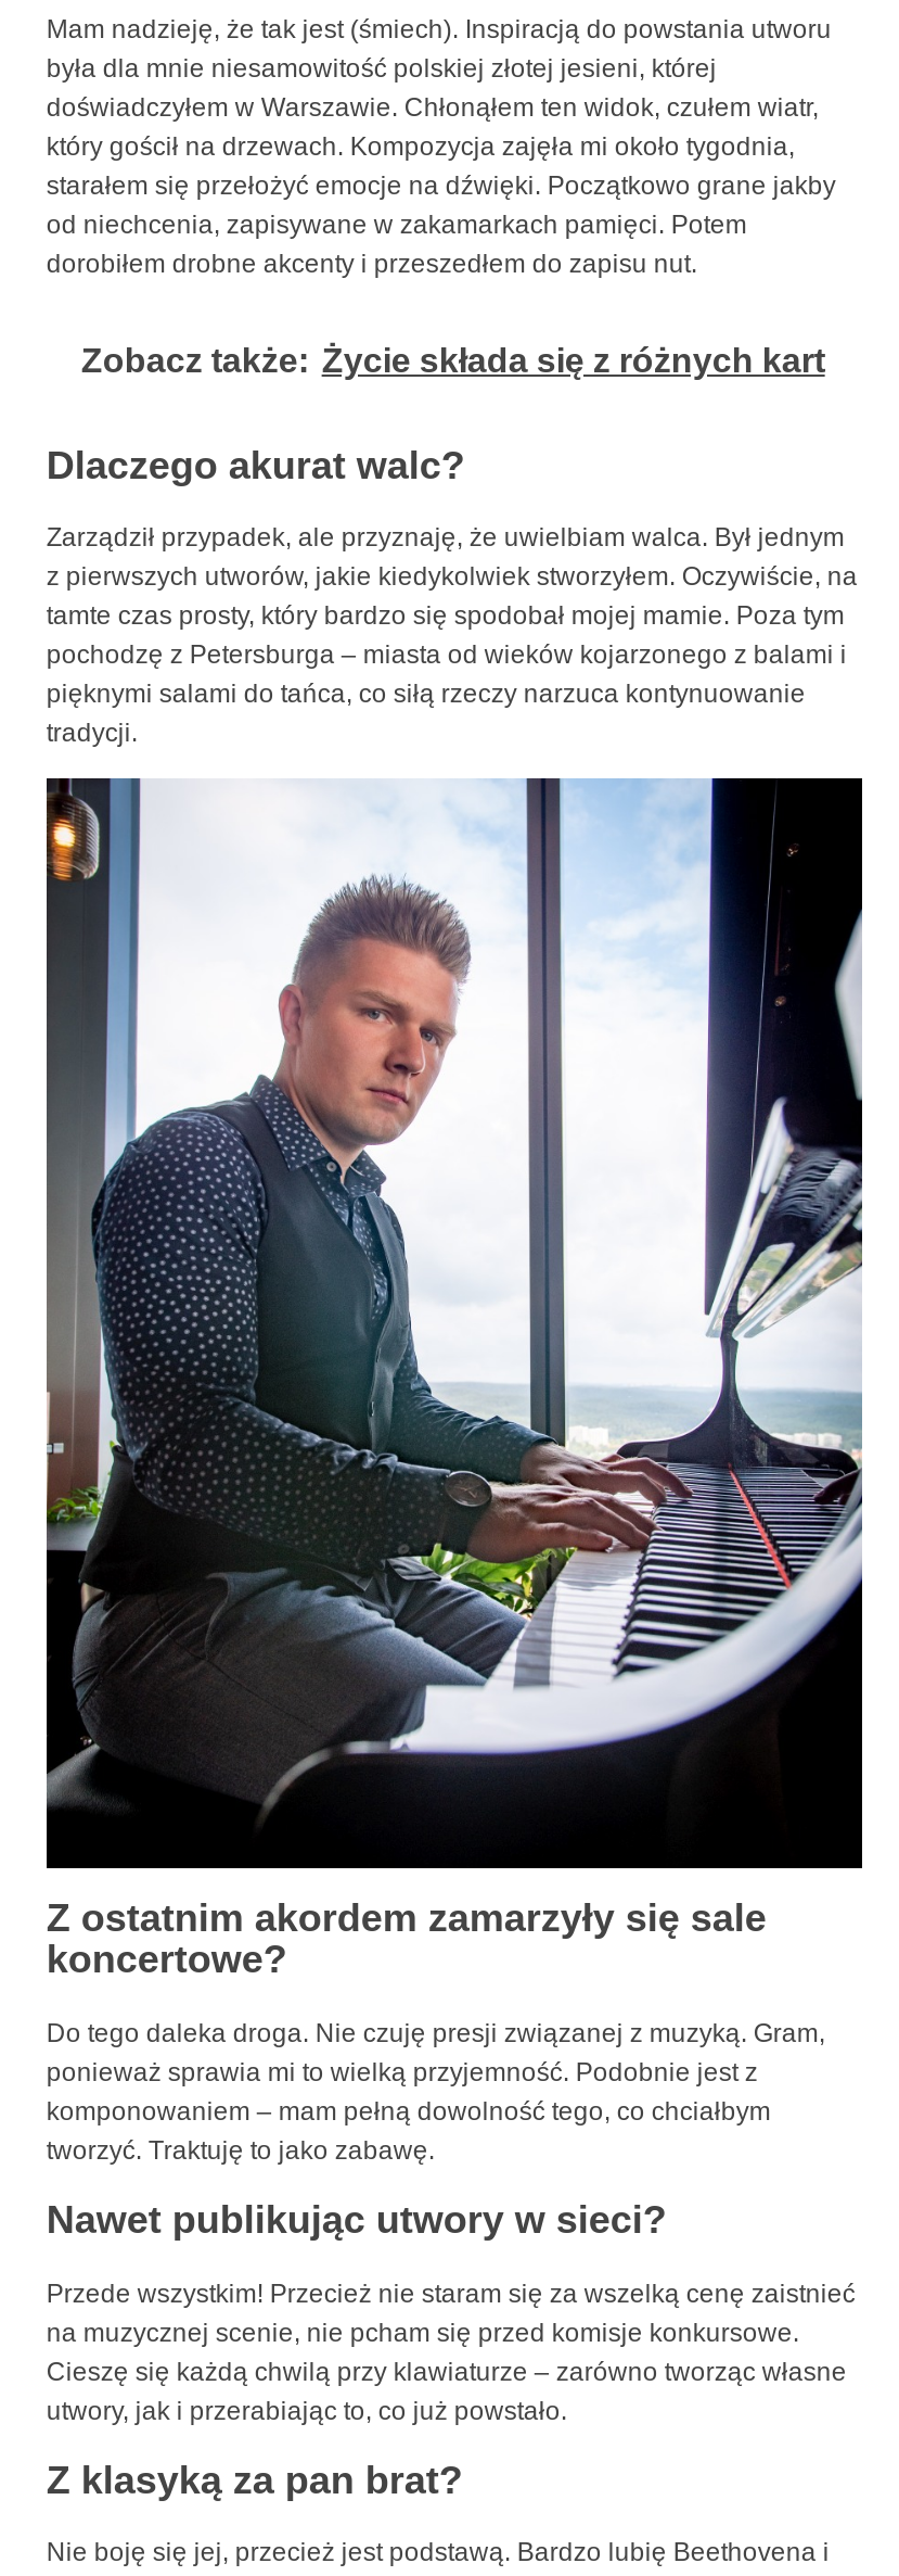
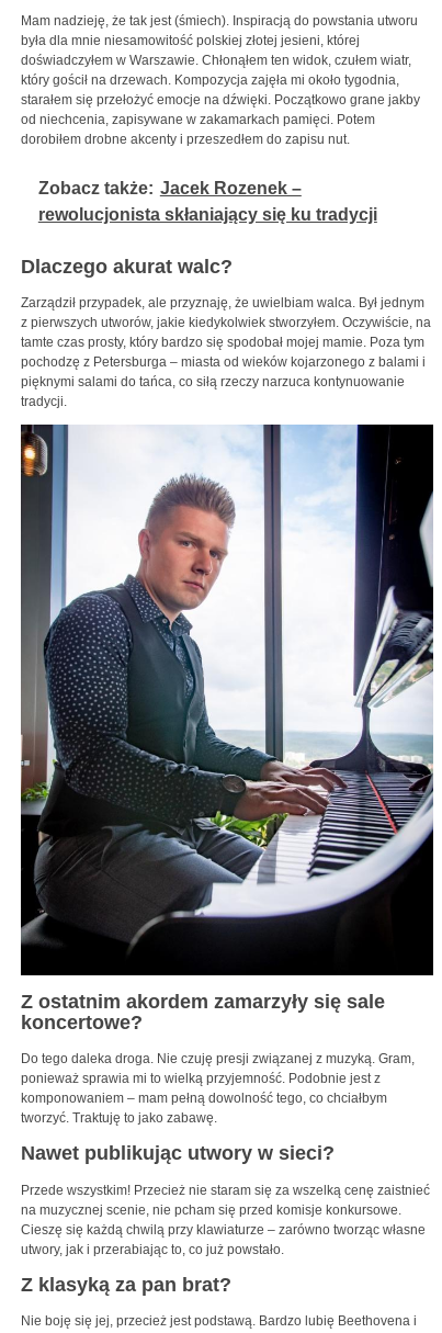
- Zobacz także: Życie składa się z różnych kart
+ Zobacz także: Jacek Rozenek –
+ rewolucjonista skłaniający się ku tradycji
